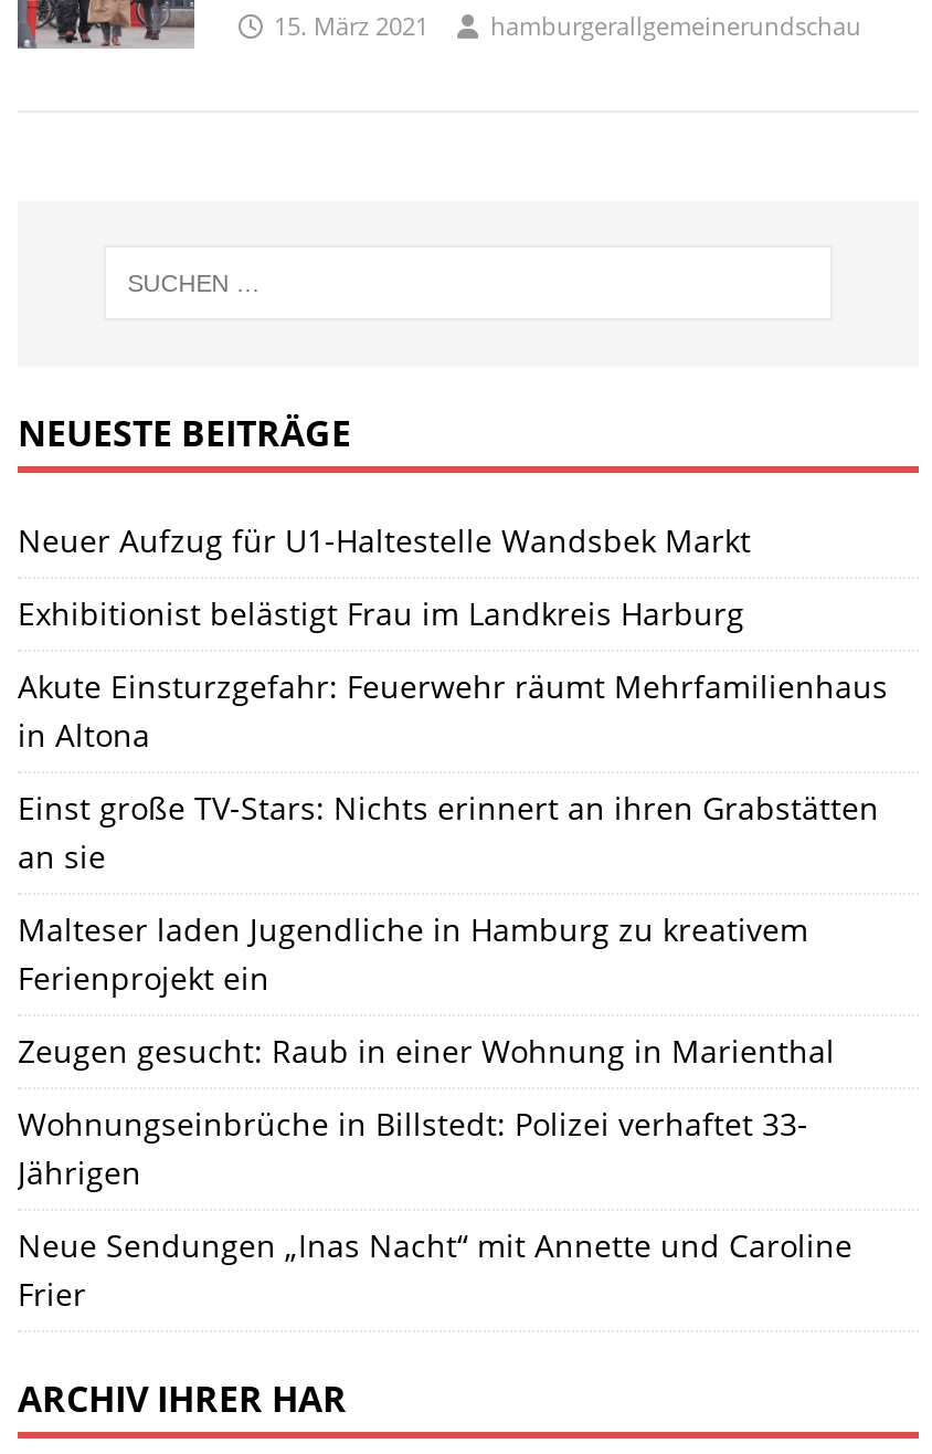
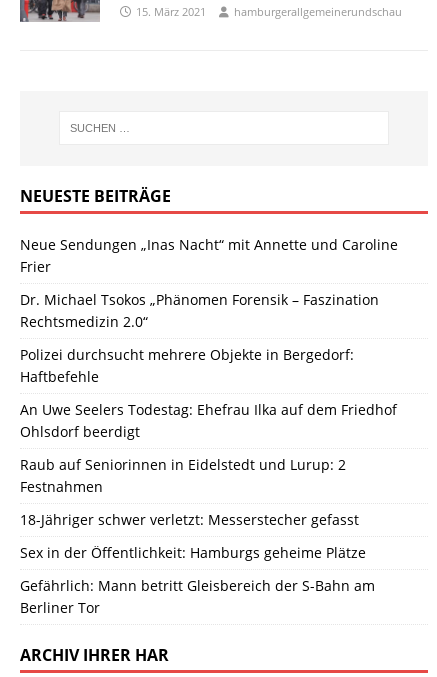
- Neuer Aufzug für U1-Haltestelle Wandsbek Markt
- Exhibitionist belästigt Frau im Landkreis Harburg
- Akute Einsturzgefahr: Feuerwehr räumt Mehrfamilienhaus
- in Altona
- Einst große TV-Stars: Nichts erinnert an ihren Grabstätten
- an sie
- Malteser laden Jugendliche in Hamburg zu kreativem
- Ferienprojekt ein
- Zeugen gesucht: Raub in einer Wohnung in Marienthal
- Wohnungseinbrüche in Billstedt: Polizei verhaftet 33-
- Jährigen

moved up: Neue Sendungen „Inas Nacht“ mit Annette und Caroline | Frier

+ Dr. Michael Tsokos „Phänomen Forensik – Faszination
+ Rechtsmedizin 2.0“
+ Polizei durchsucht mehrere Objekte in Bergedorf:
+ Haftbefehle
+ An Uwe Seelers Todestag: Ehefrau Ilka auf dem Friedhof
+ Ohlsdorf beerdigt
+ Raub auf Seniorinnen in Eidelstedt und Lurup: 2
+ Festnahmen
+ 18-Jähriger schwer verletzt: Messerstecher gefasst
+ Sex in der Öffentlichkeit: Hamburgs geheime Plätze
+ Gefährlich: Mann betritt Gleisbereich der S-Bahn am
+ Berliner Tor
